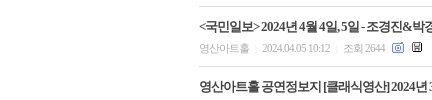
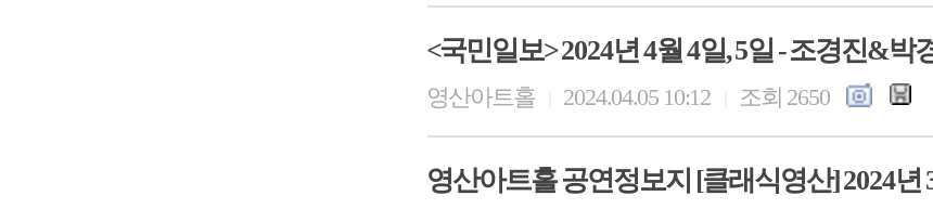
- 영산아트홀 2024.04.05 10:12 조회 2644
+ 영산아트홀 2024.04.05 10:12 조회 2650
